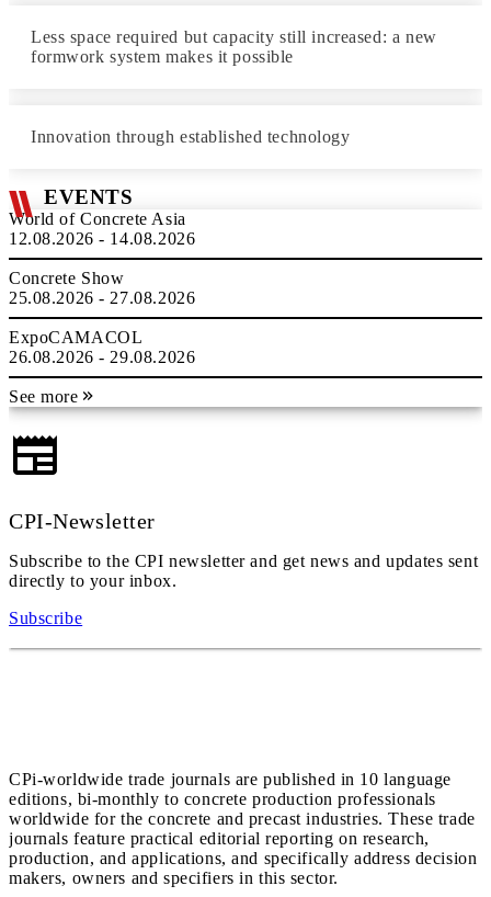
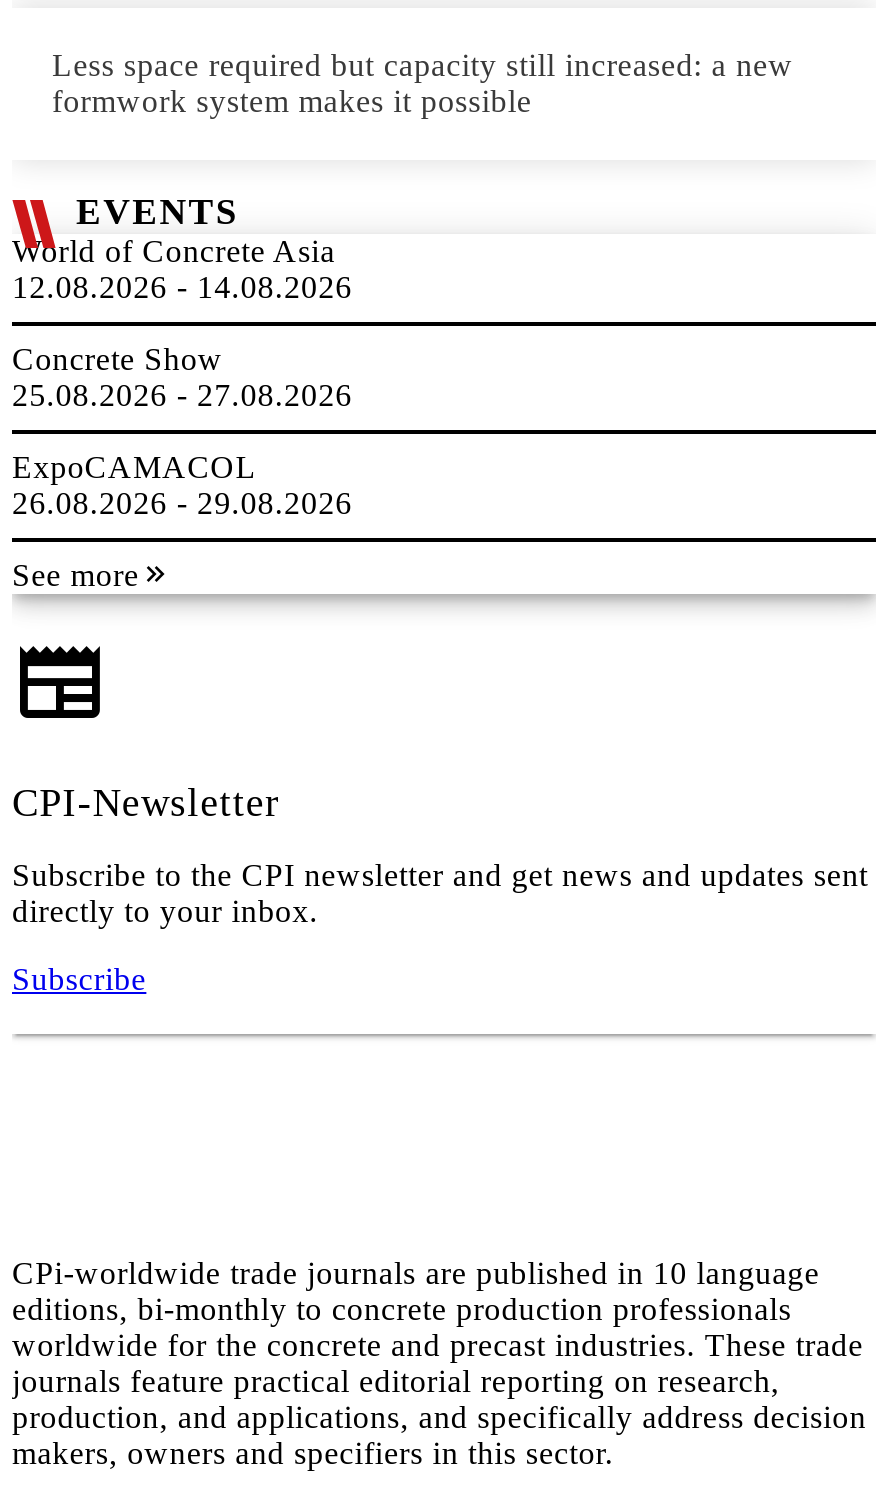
- Innovation through established technology
